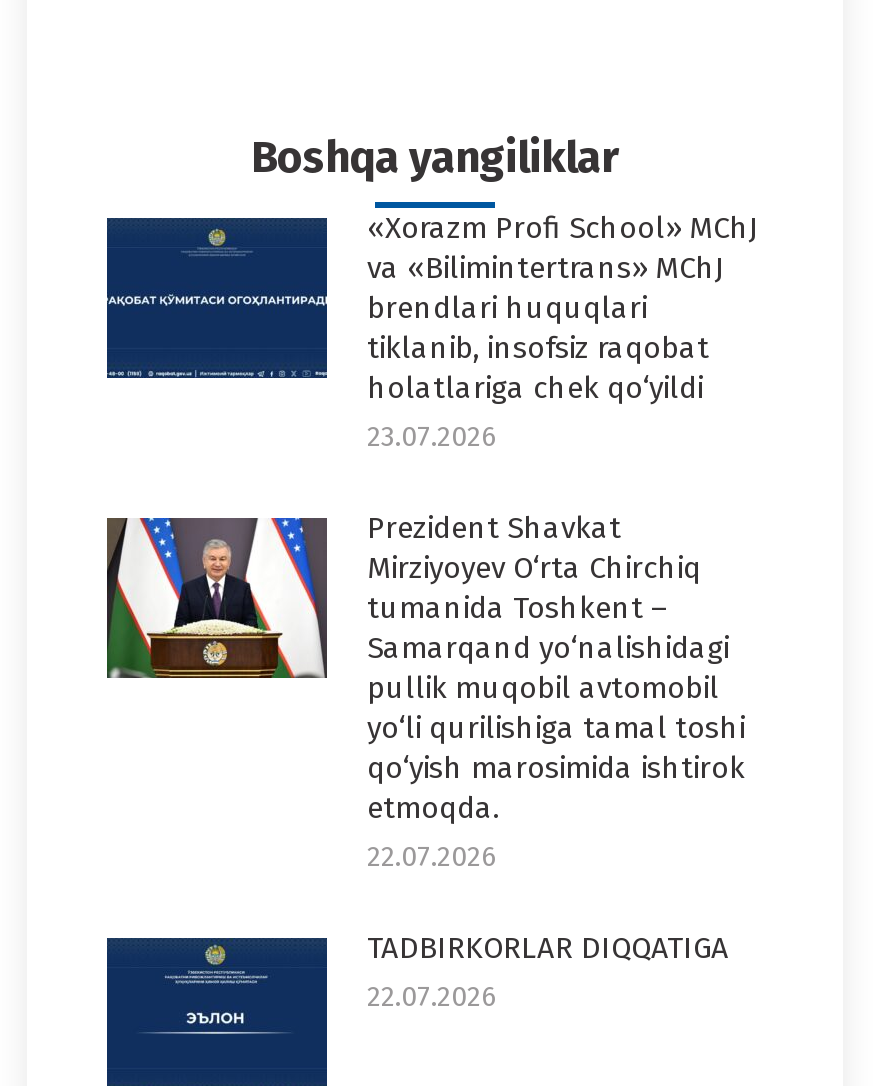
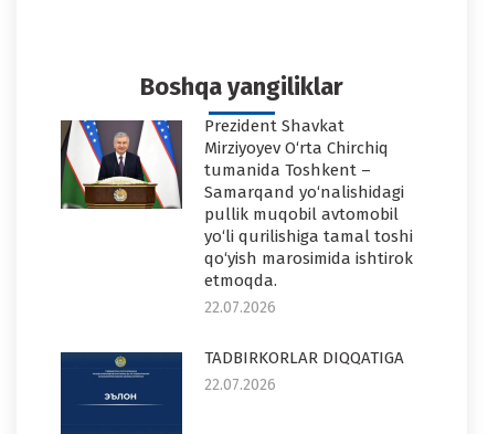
- [image]
- «Xorazm Profi School» MChJ
- va «Bilimintertrans» MChJ
- brendlari huquqlari
- tiklanib, insofsiz raqobat
- holatlariga chek qo‘yildi
- 23.07.2026
